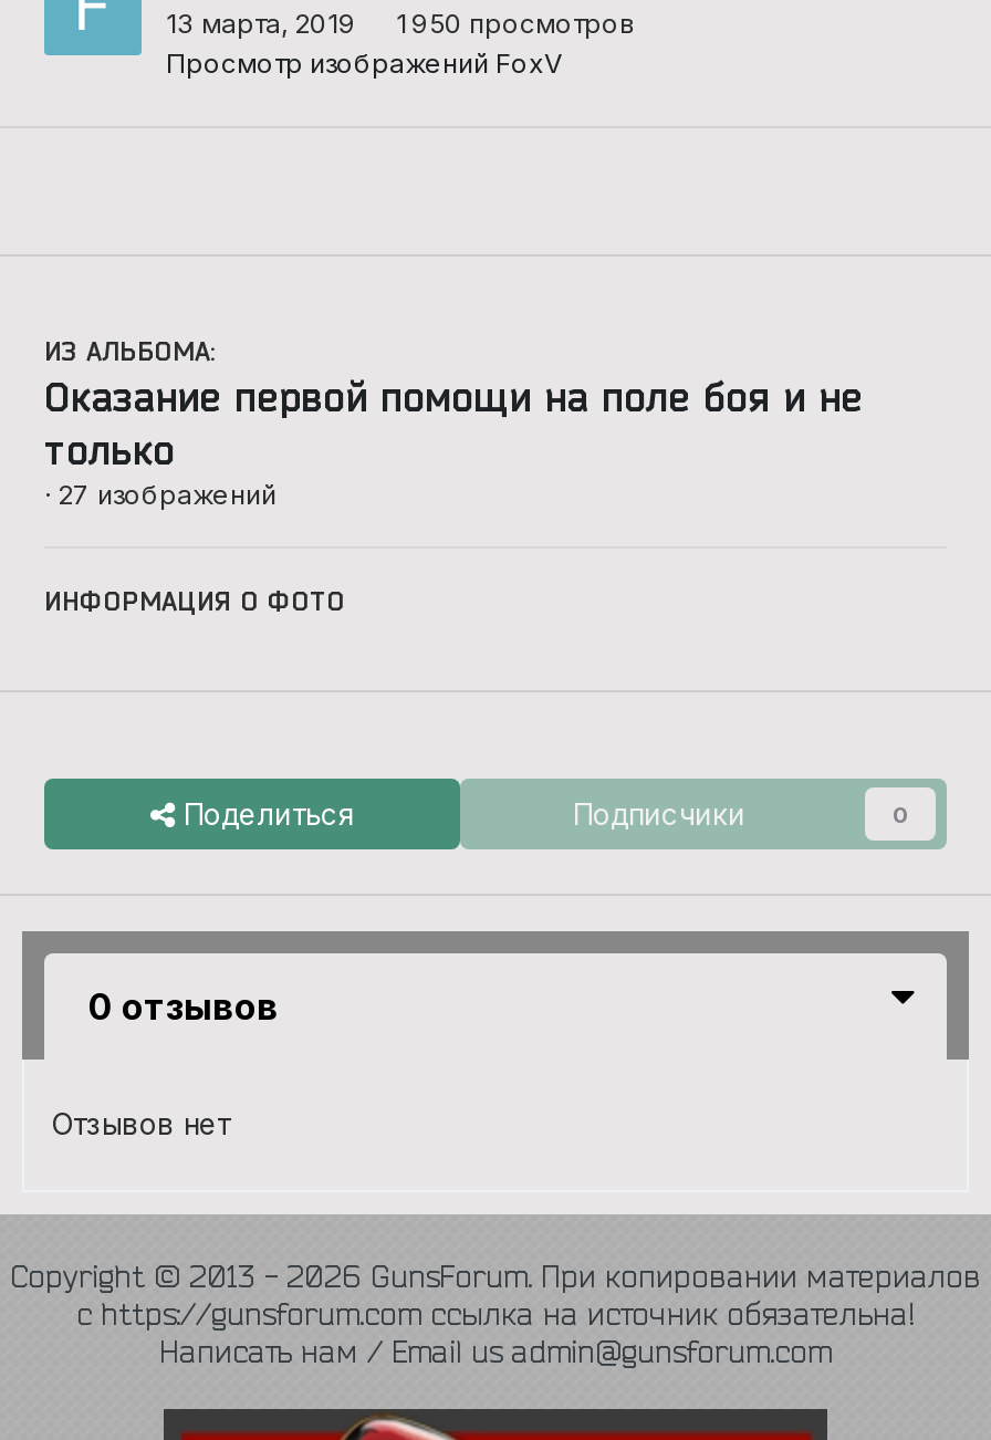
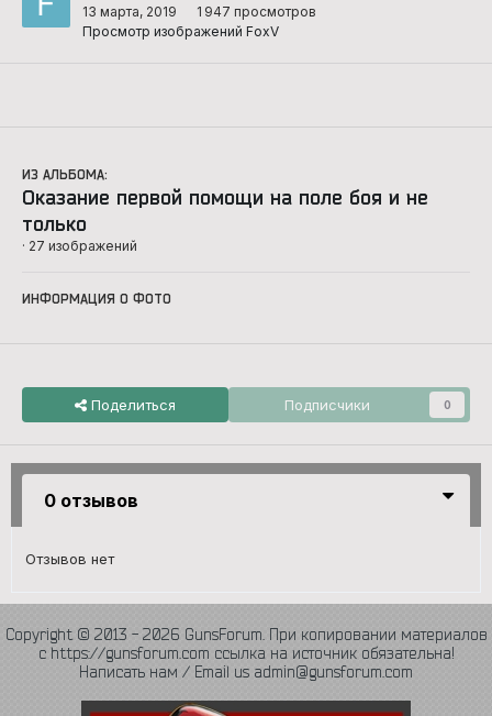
- 13 марта, 2019 1 950 просмотров
+ 13 марта, 2019 1 947 просмотров
